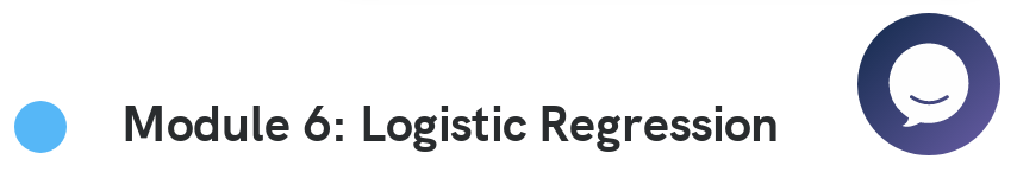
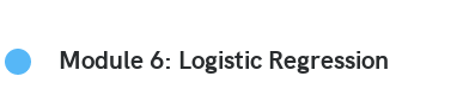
- [image]
